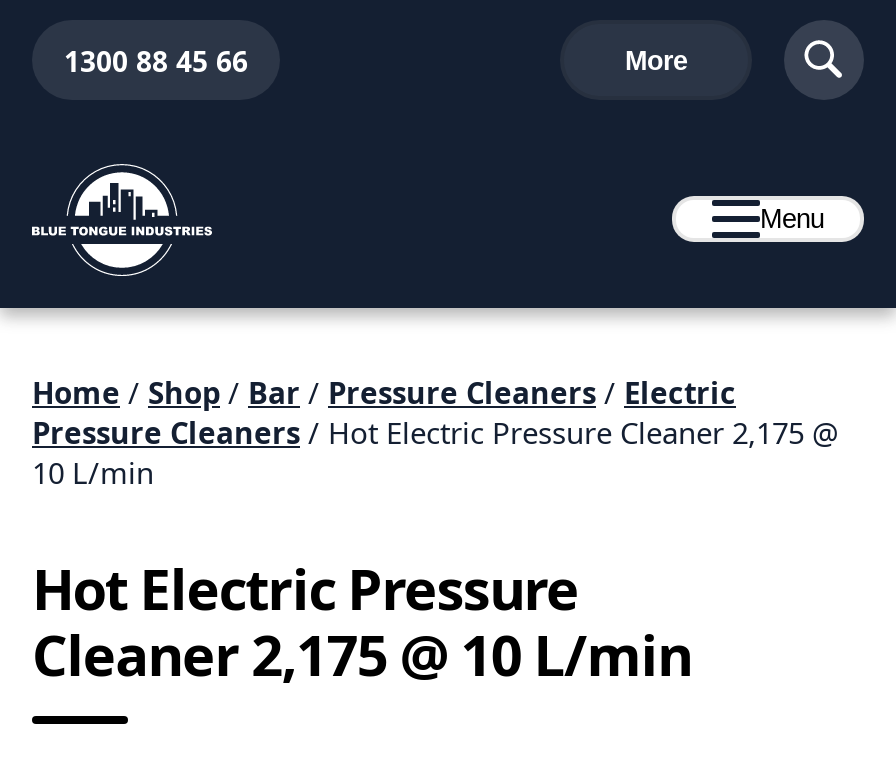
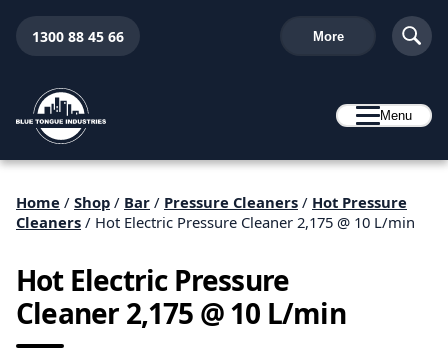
- Home / Shop / Bar / Pressure Cleaners / Electric
- Pressure Cleaners / Hot Electric Pressure Cleaner 2,175 @
- 10 L/min
+ Home / Shop / Bar / Pressure Cleaners / Hot Pressure
+ Cleaners / Hot Electric Pressure Cleaner 2,175 @ 10 L/min
